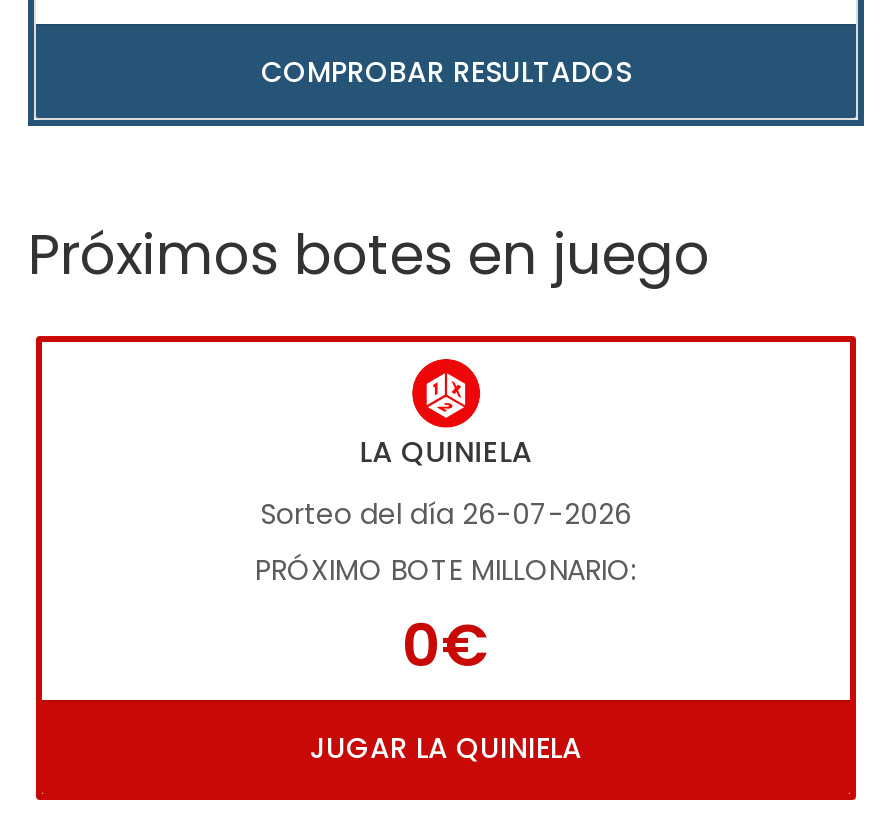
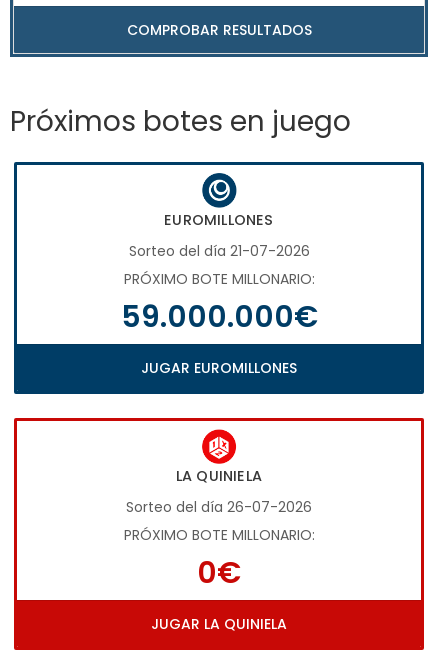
+ [image]
+ EUROMILLONES
+ Sorteo del día 21-07-2026
+ PRÓXIMO BOTE MILLONARIO:
+ 59.000.000€
+ JUGAR EUROMILLONES
